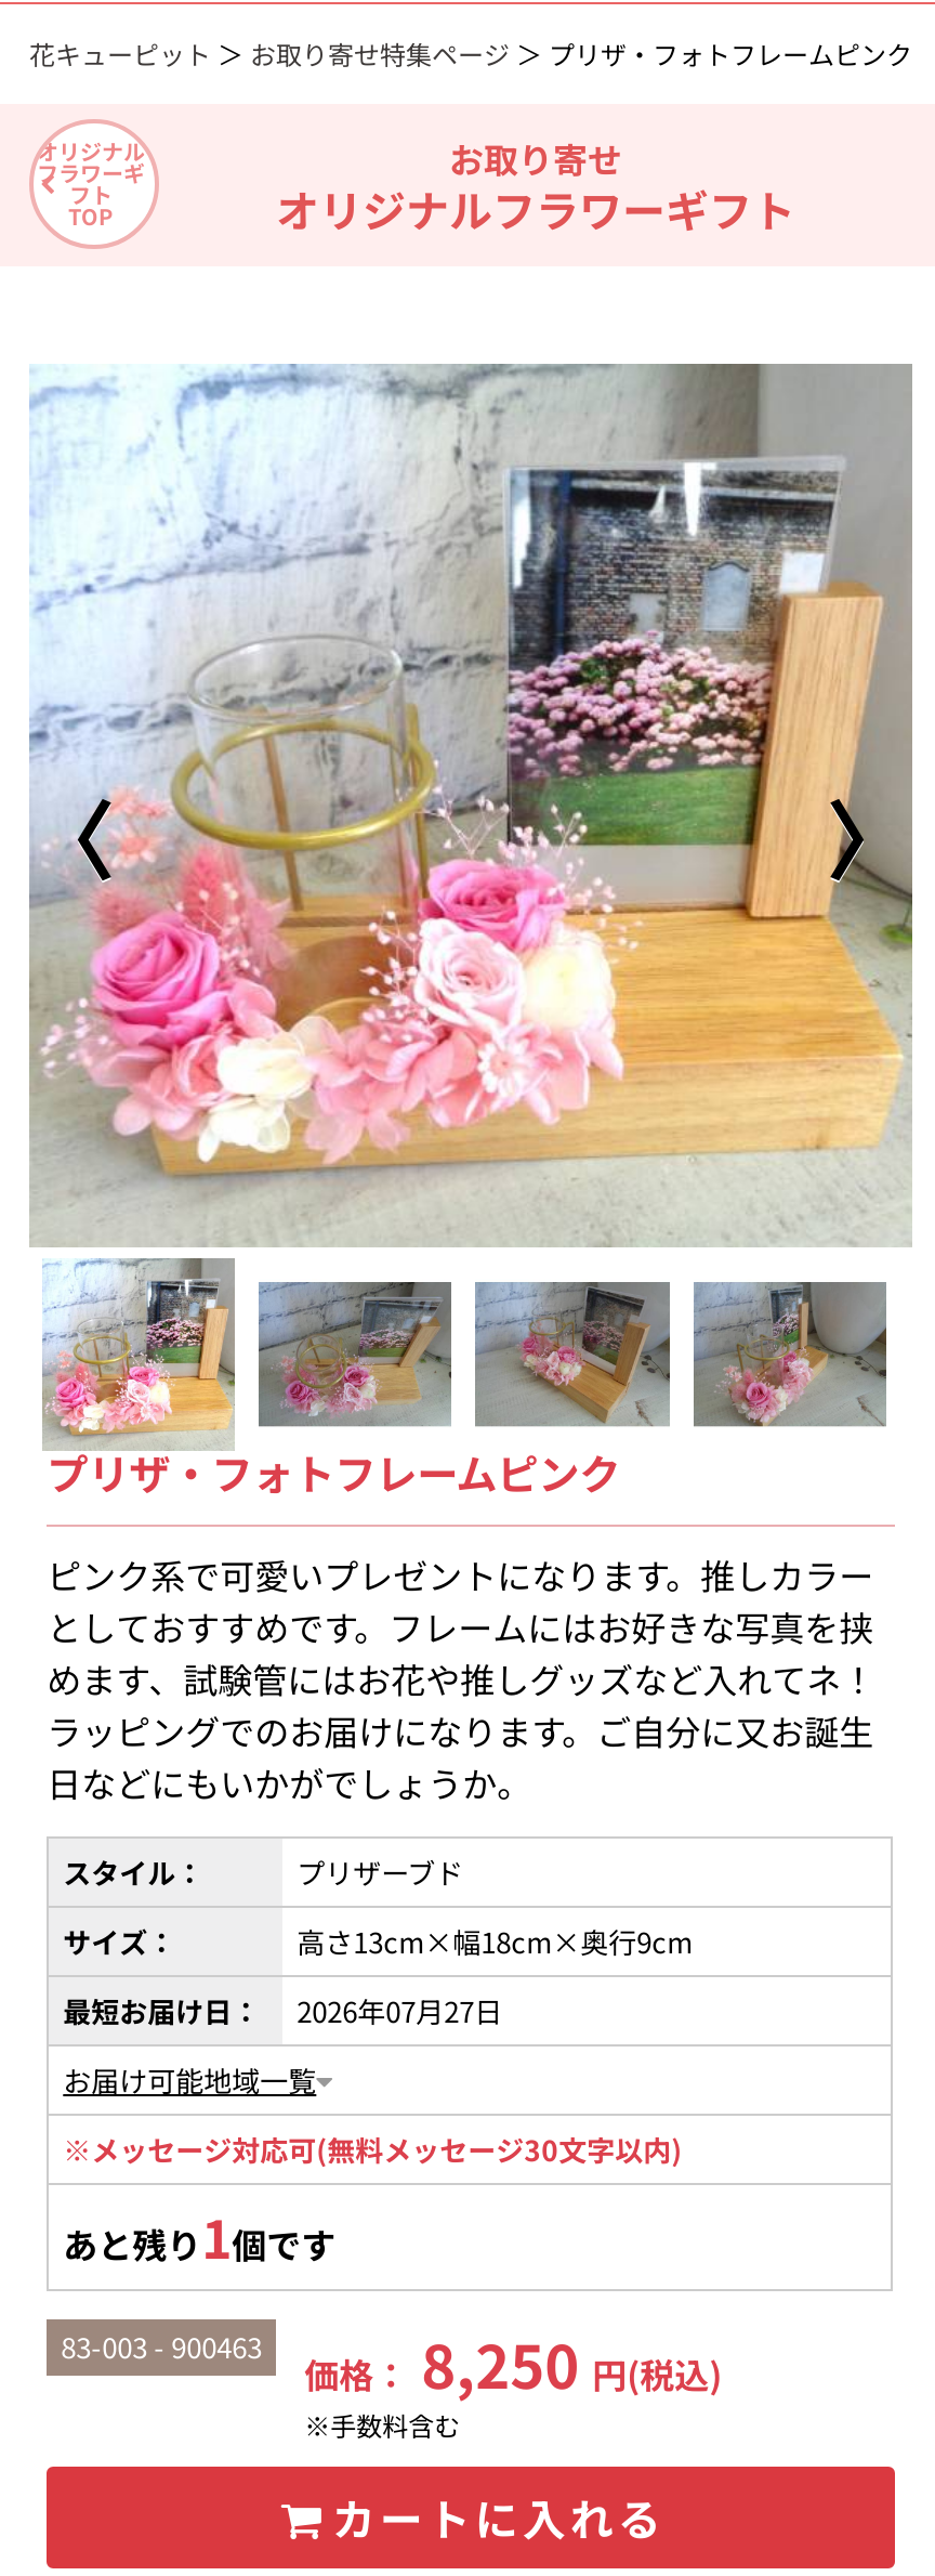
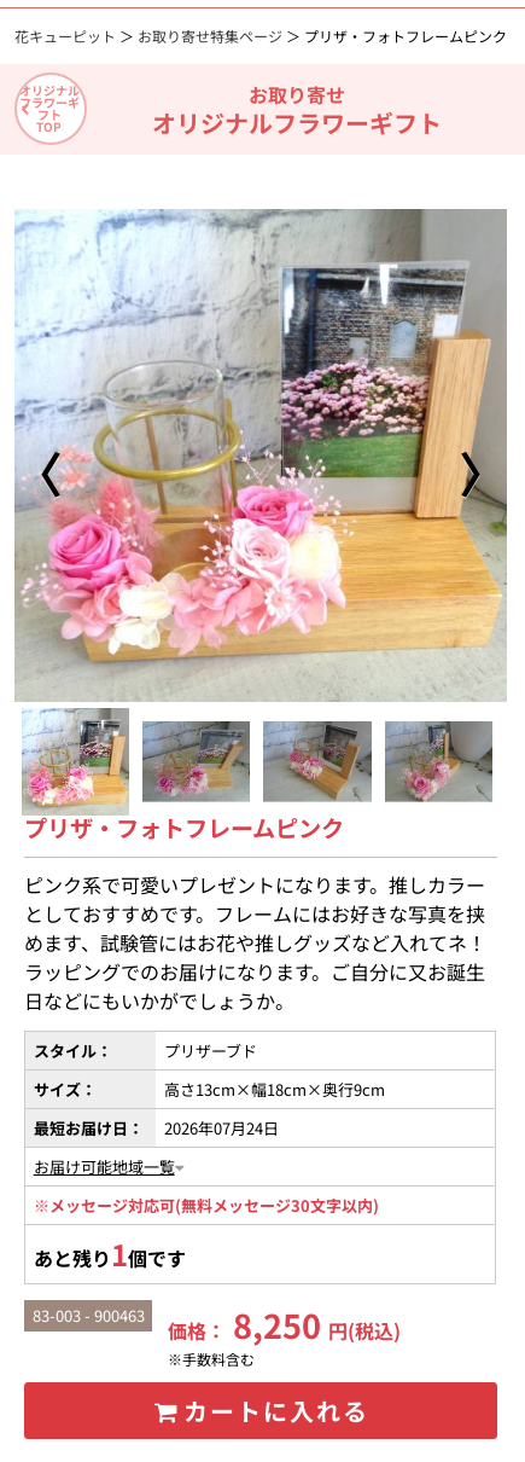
- 最短お届け日： 2026年07月27日
+ 最短お届け日： 2026年07月24日
